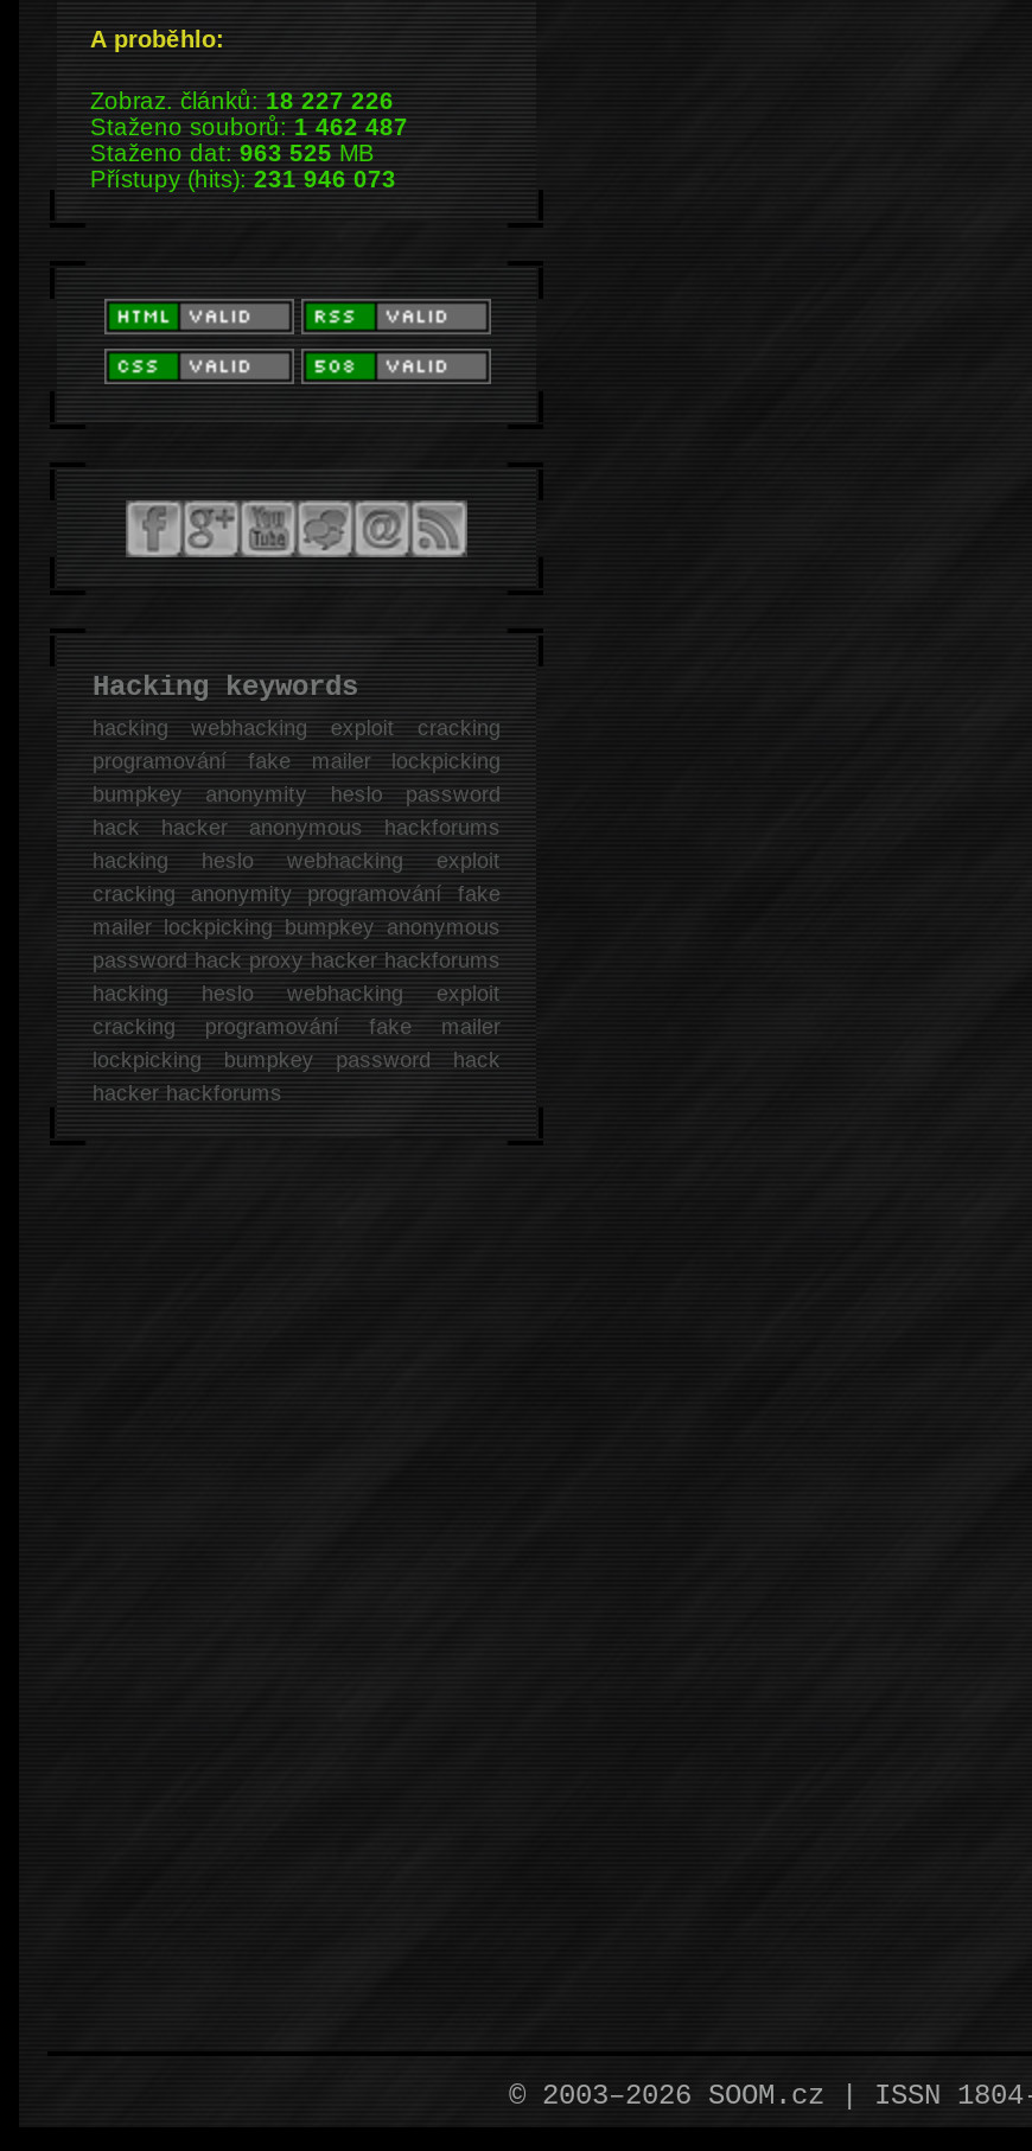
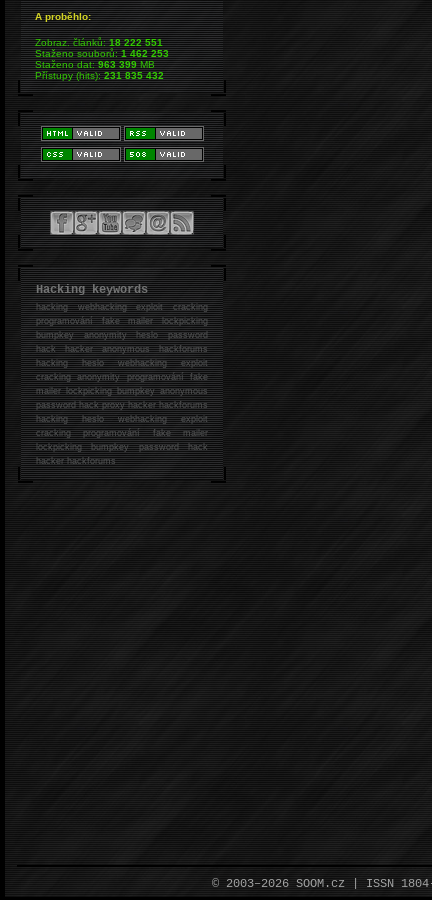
- Zobraz. článků: 18 227 226
+ Zobraz. článků: 18 222 551

- Staženo souborů: 1 462 487
+ Staženo souborů: 1 462 253

- Staženo dat: 963 525 MB
+ Staženo dat: 963 399 MB

- Přístupy (hits): 231 946 073
+ Přístupy (hits): 231 835 432
